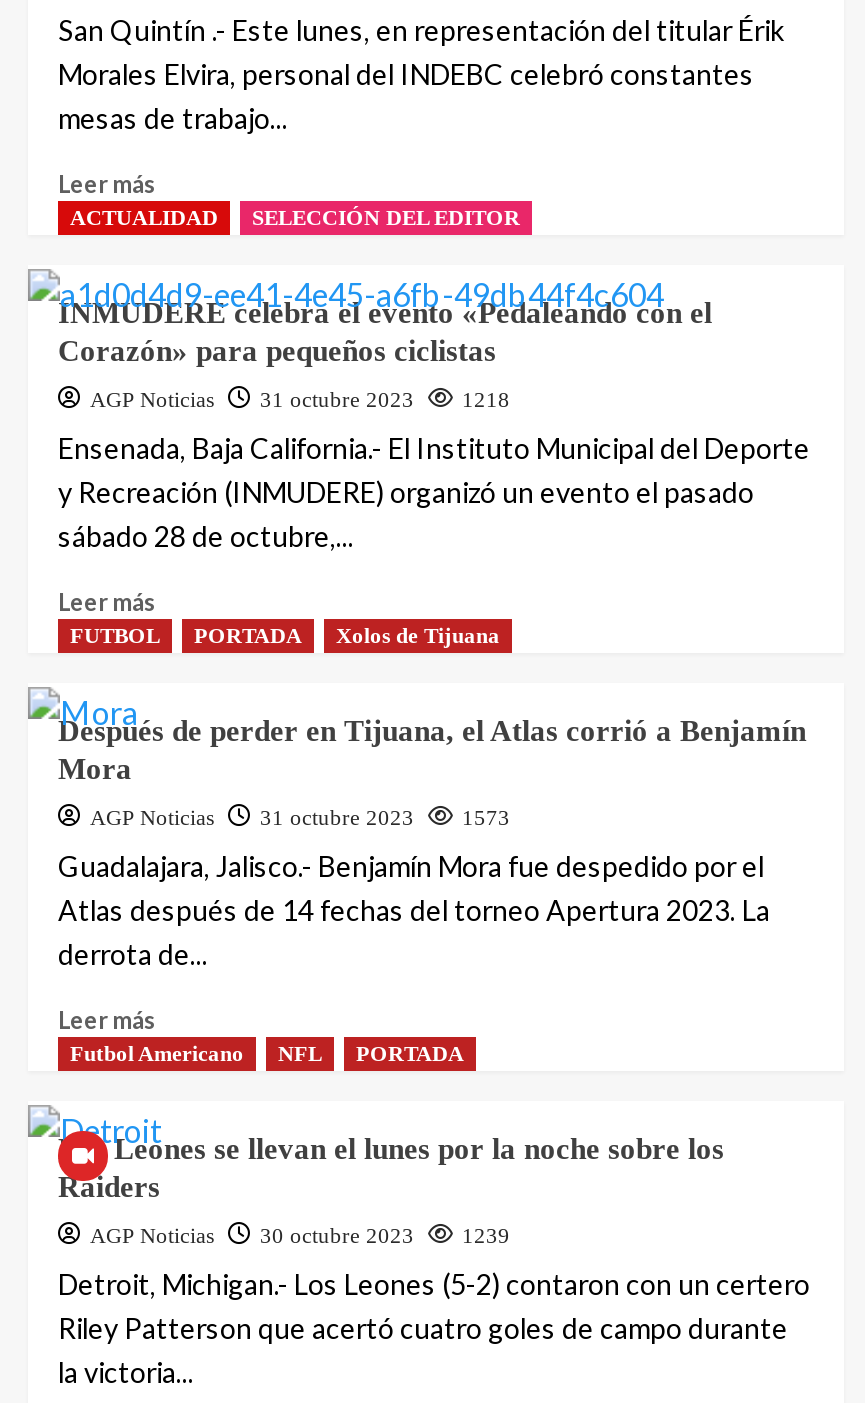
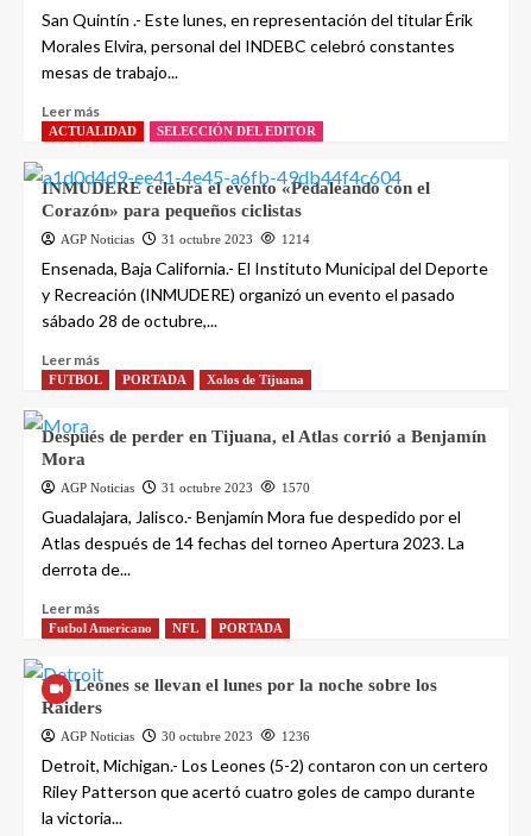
- AGP Noticias 31 octubre 2023 1218
+ AGP Noticias 31 octubre 2023 1214

- AGP Noticias 31 octubre 2023 1573
+ AGP Noticias 31 octubre 2023 1570

- AGP Noticias 30 octubre 2023 1239
+ AGP Noticias 30 octubre 2023 1236
